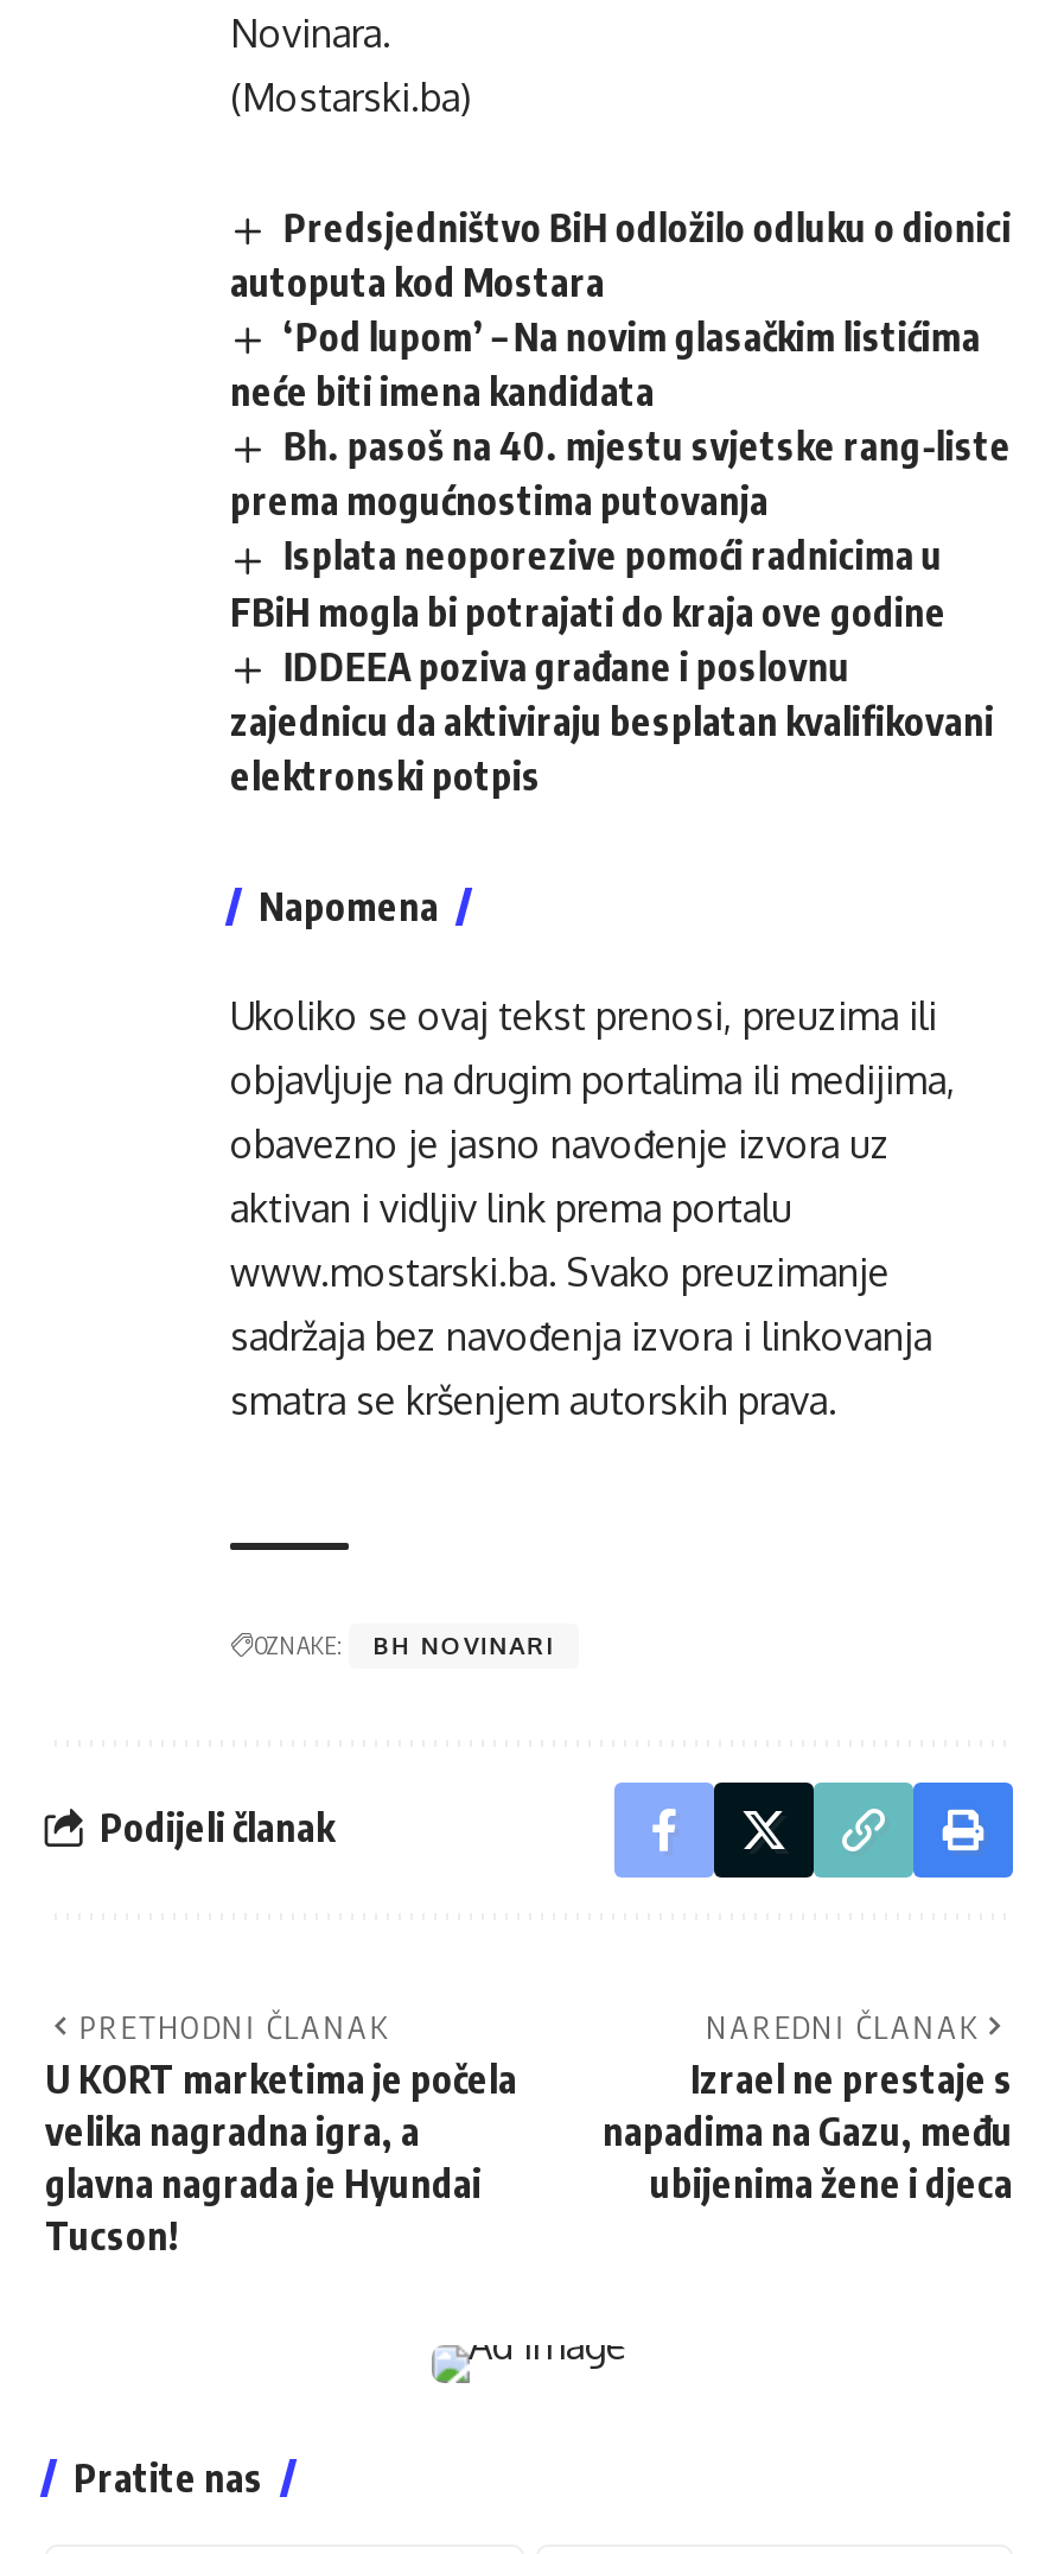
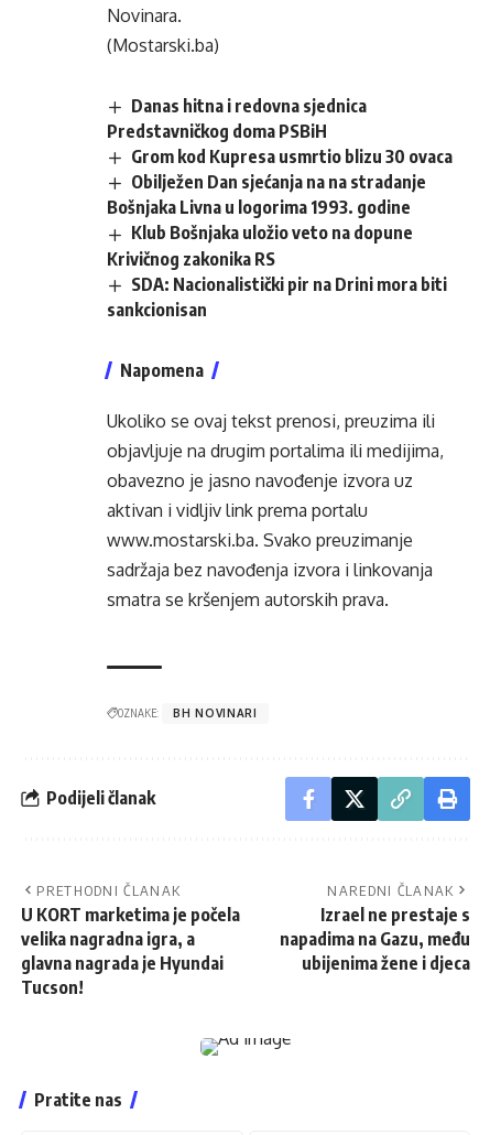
- Predsjedništvo BiH odložilo odluku o dionici
- autoputa kod Mostara
- ‘Pod lupom’ – Na novim glasačkim listićima
- neće biti imena kandidata
- Bh. pasoš na 40. mjestu svjetske rang-liste
- prema mogućnostima putovanja
- Isplata neoporezive pomoći radnicima u
- FBiH mogla bi potrajati do kraja ove godine
- IDDEEA poziva građane i poslovnu
- zajednicu da aktiviraju besplatan kvalifikovani
- elektronski potpis
+ Danas hitna i redovna sjednica
+ Predstavničkog doma PSBiH
+ Grom kod Kupresa usmrtio blizu 30 ovaca
+ Obilježen Dan sjećanja na na stradanje
+ Bošnjaka Livna u logorima 1993. godine
+ Klub Bošnjaka uložio veto na dopune
+ Krivičnog zakonika RS
+ SDA: Nacionalistički pir na Drini mora biti
+ sankcionisan
